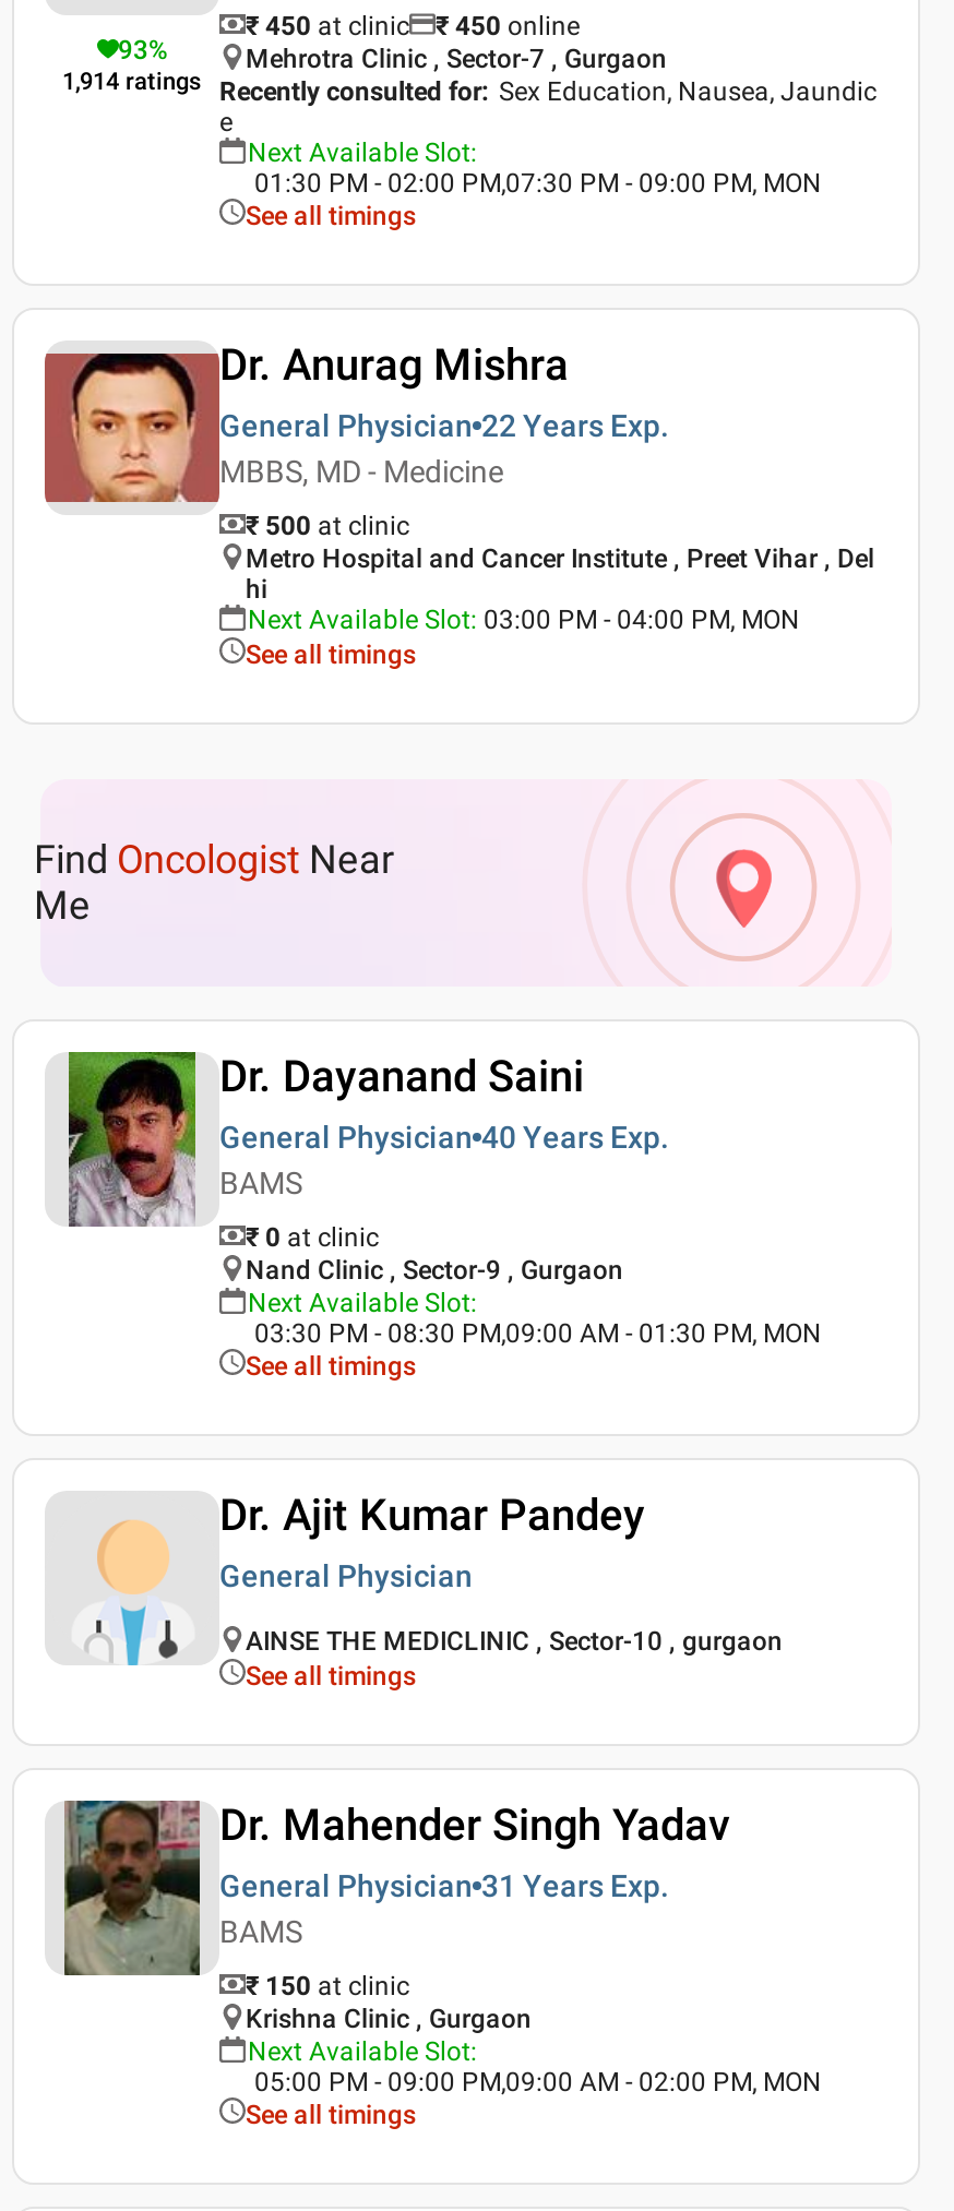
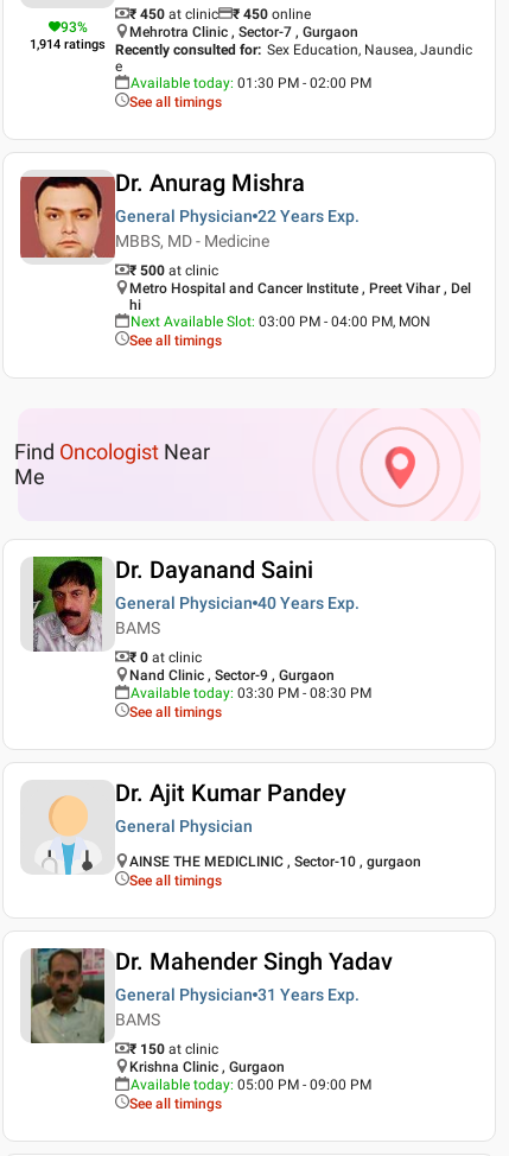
- Next Available Slot:
- 01:30 PM - 02:00 PM,07:30 PM - 09:00 PM, MON
+ Available today: 01:30 PM - 02:00 PM

- Next Available Slot:
- 03:30 PM - 08:30 PM,09:00 AM - 01:30 PM, MON
+ Available today: 03:30 PM - 08:30 PM

- Next Available Slot:
- 05:00 PM - 09:00 PM,09:00 AM - 02:00 PM, MON
+ Available today: 05:00 PM - 09:00 PM
